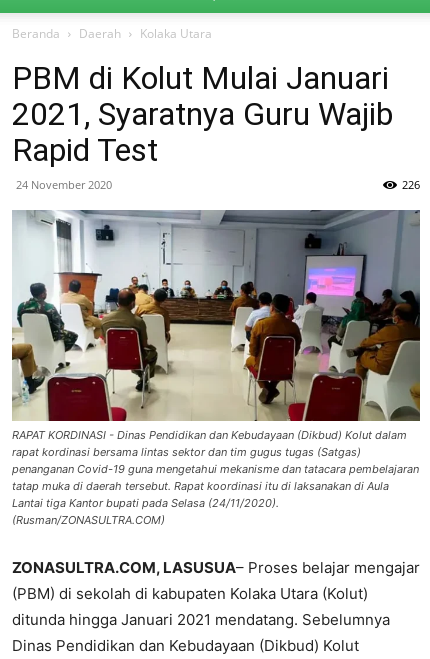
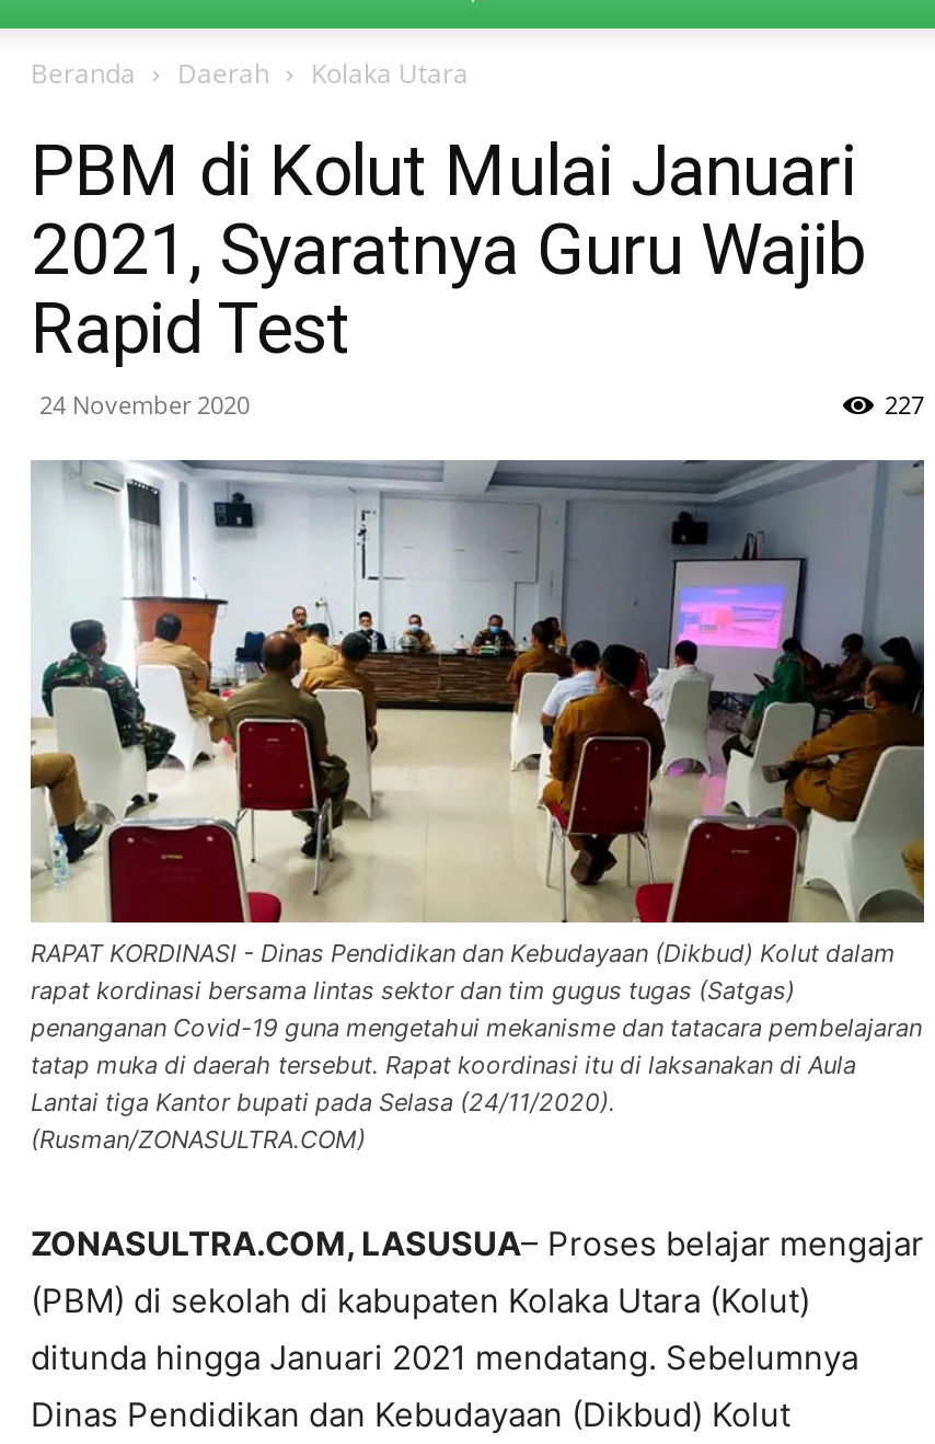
- 226
+ 227
